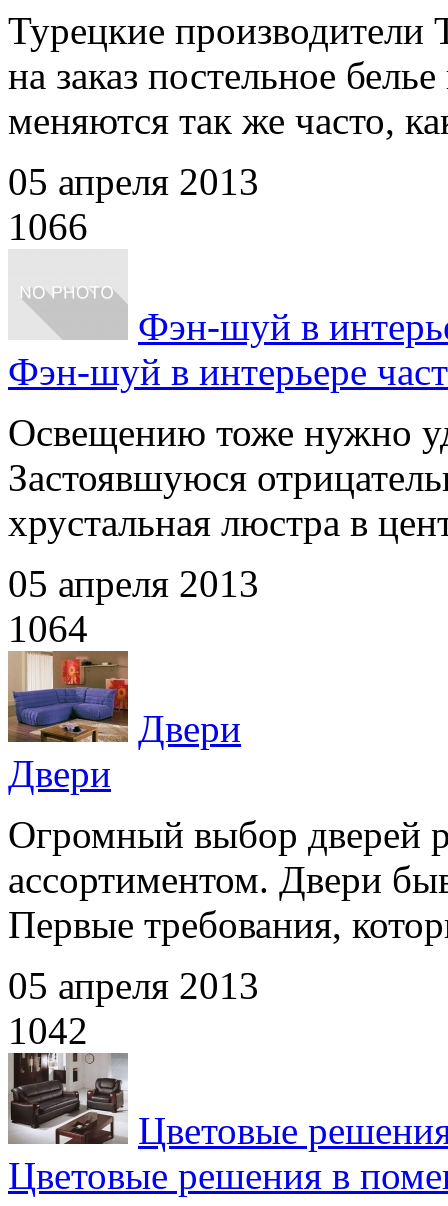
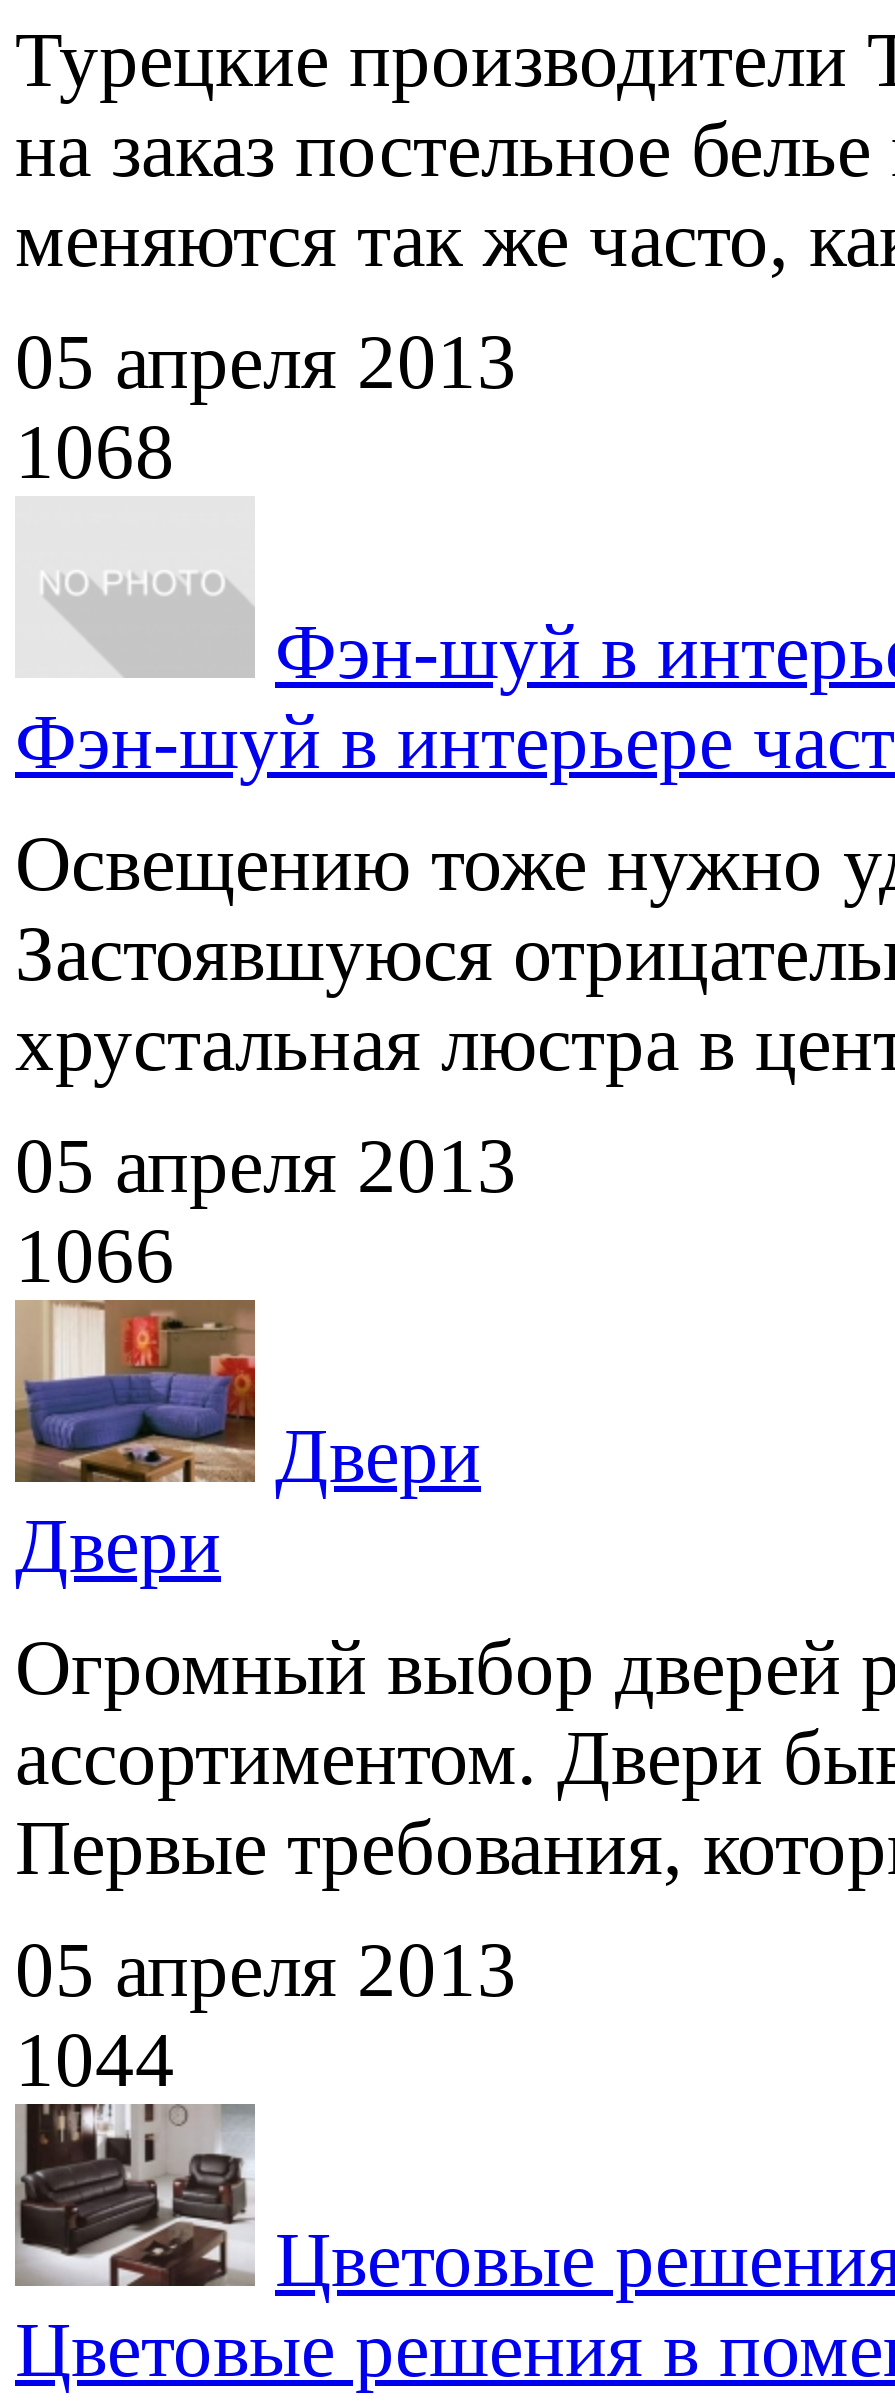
- 1066
+ 1068

- 1064
+ 1066

- 1042
+ 1044
